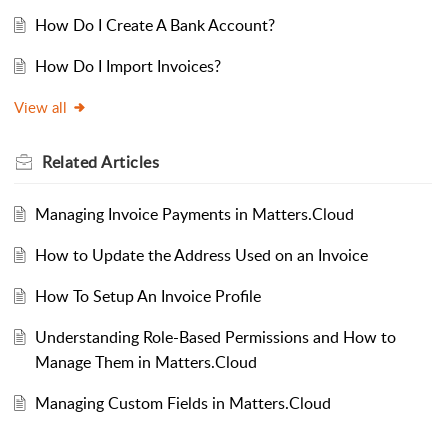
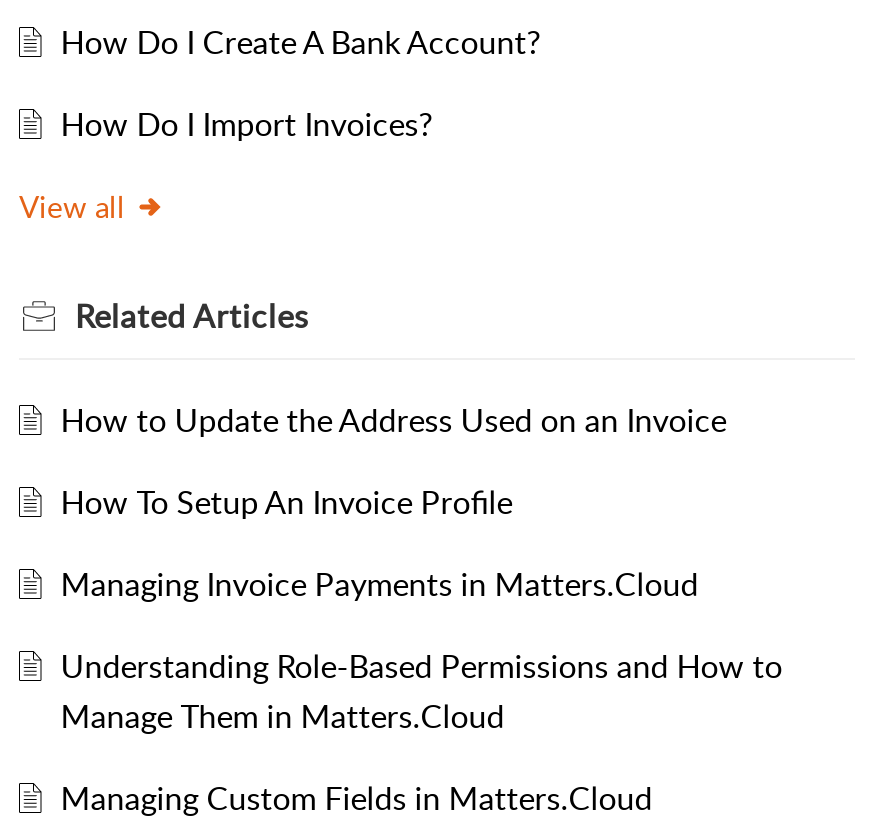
moved down: Managing Invoice Payments in Matters.Cloud

moved up: How to Update the Address Used on an Invoice | How To Setup An Invoice Profile
